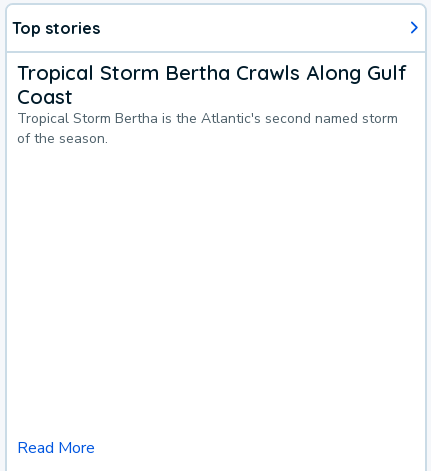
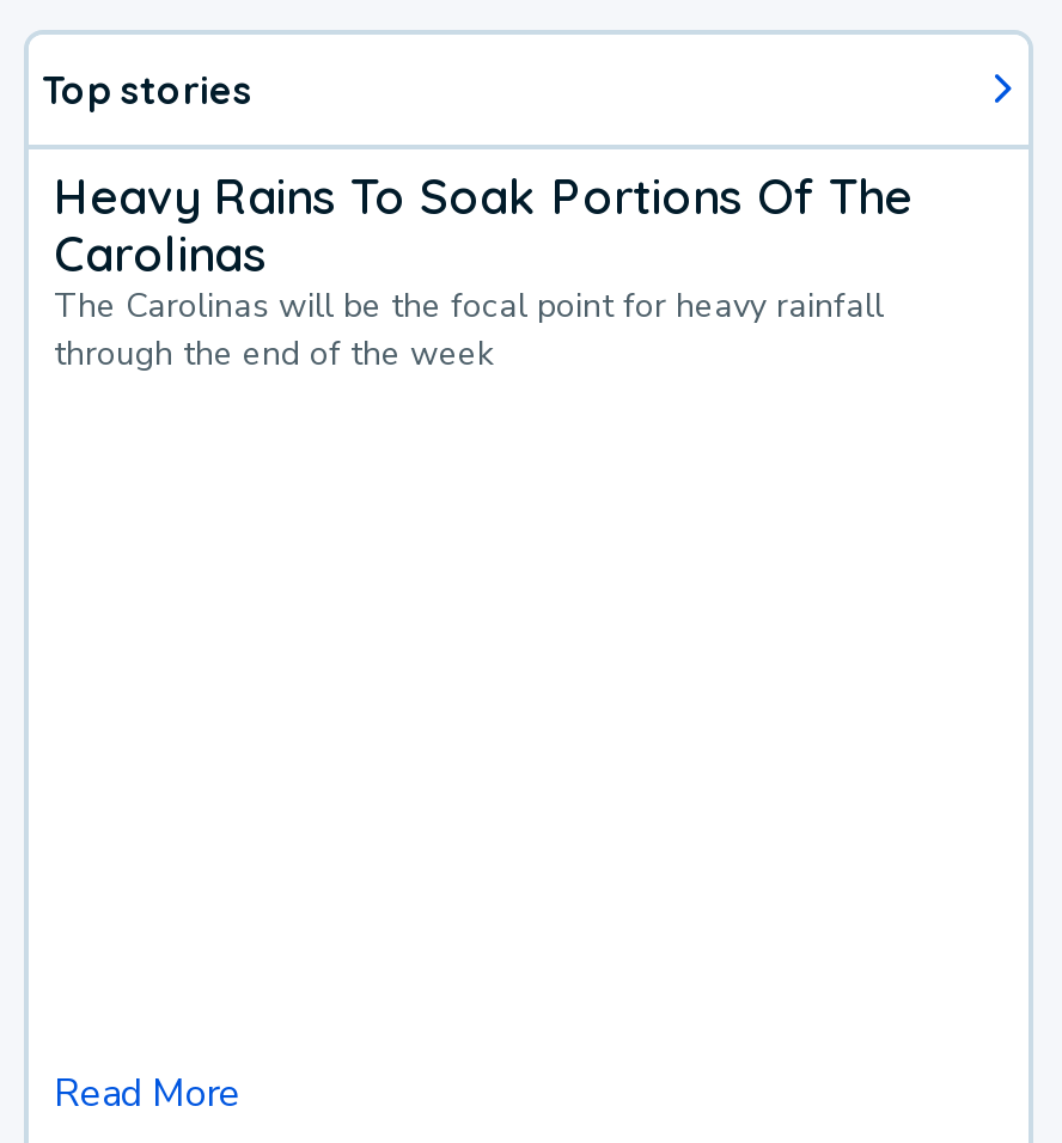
- Tropical Storm Bertha Crawls Along Gulf
- Coast
- Tropical Storm Bertha is the Atlantic's second named storm
- of the season.
+ Heavy Rains To Soak Portions Of The
+ Carolinas
+ The Carolinas will be the focal point for heavy rainfall
+ through the end of the week
